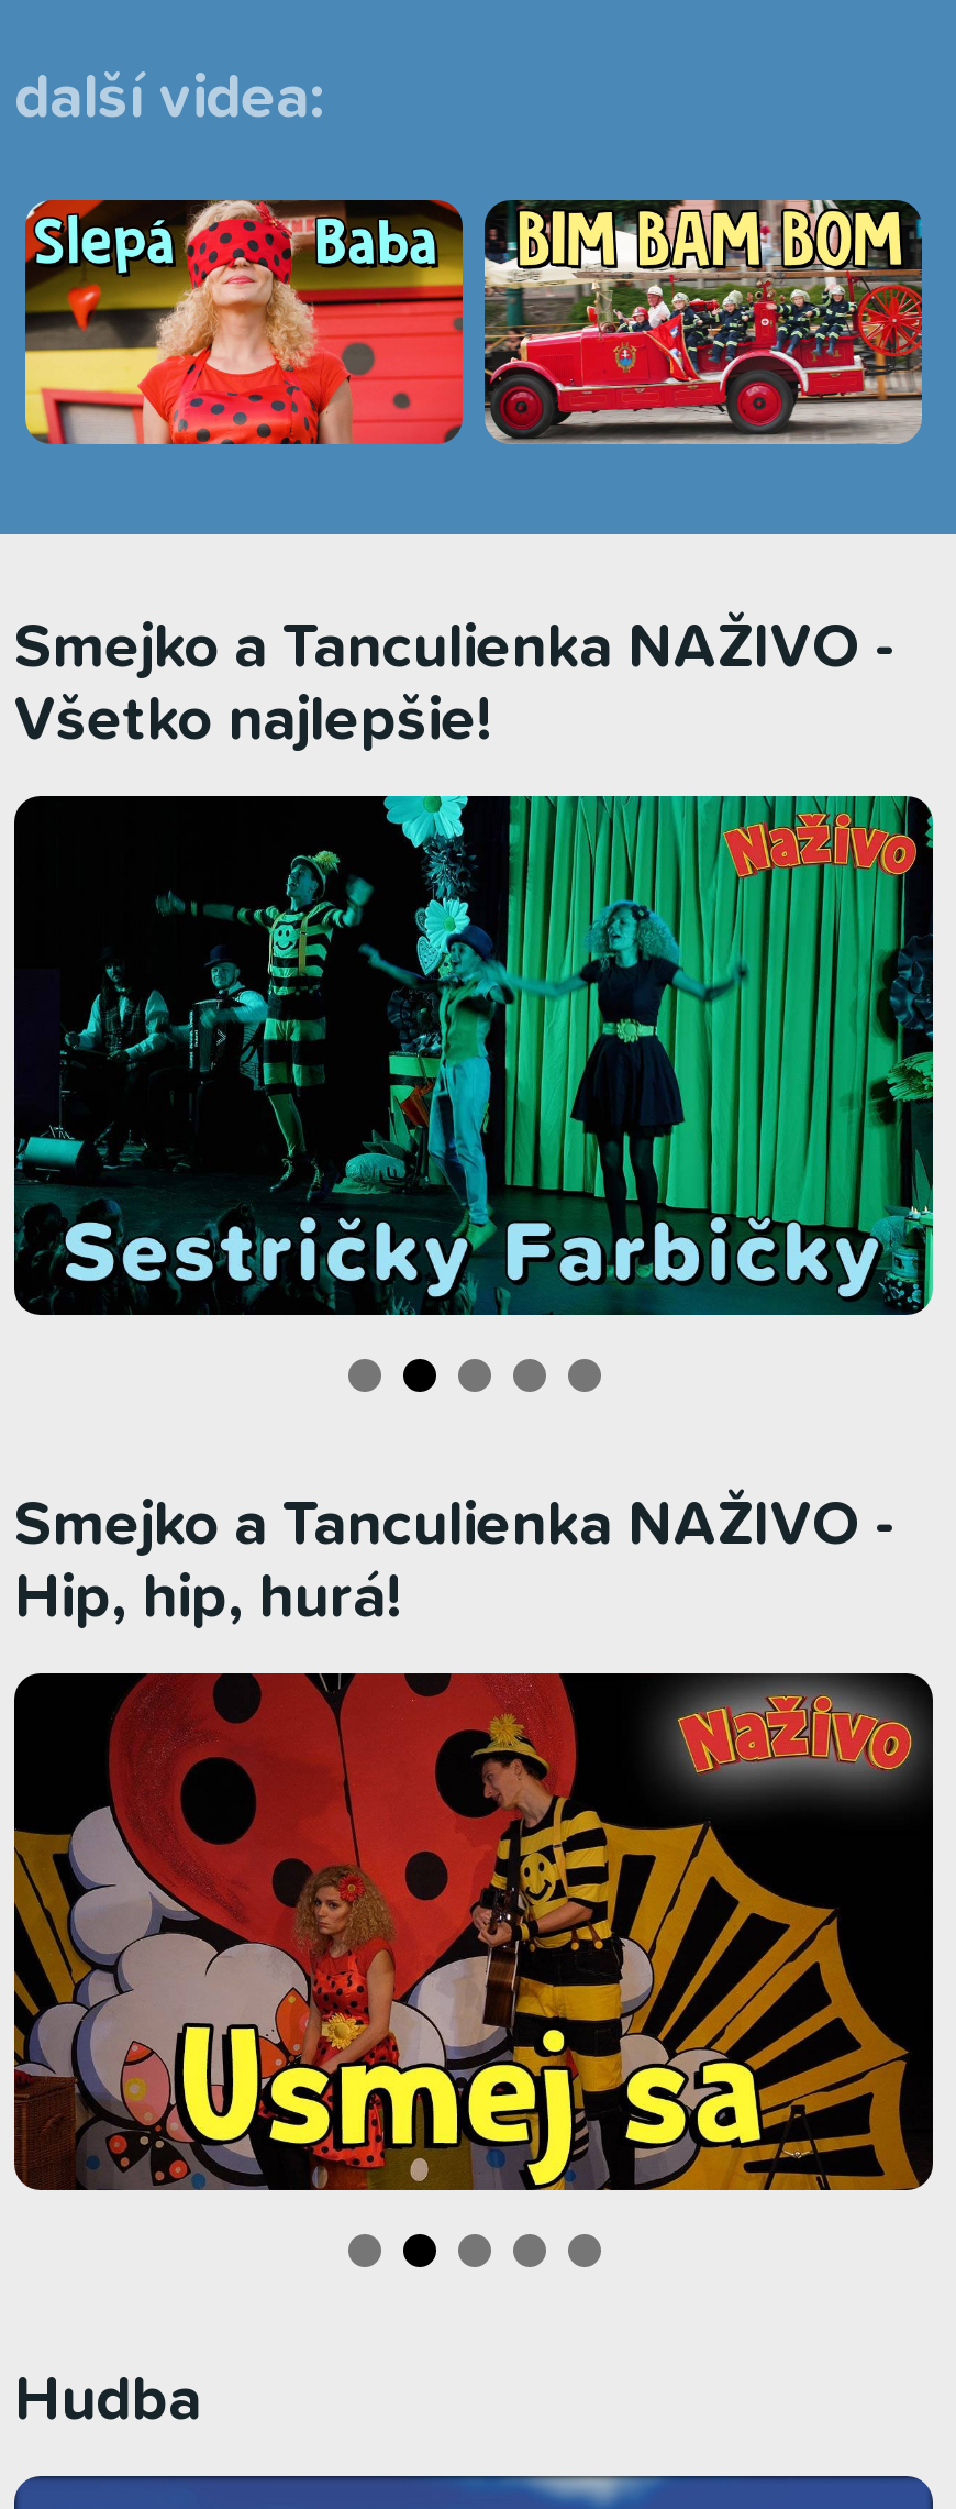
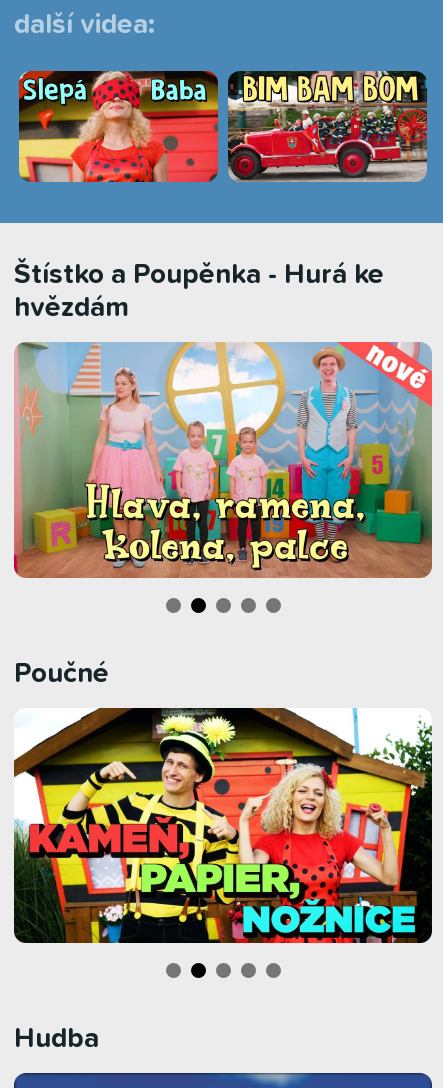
- Smejko a Tanculienka NAŽIVO -
- Všetko najlepšie!
+ Štístko a Poupěnka - Hurá ke
+ hvězdám

- [image]
+ [image]

- Smejko a Tanculienka NAŽIVO -
- Hip, hip, hurá!
+ Poučné

- [image]
+ [image]
